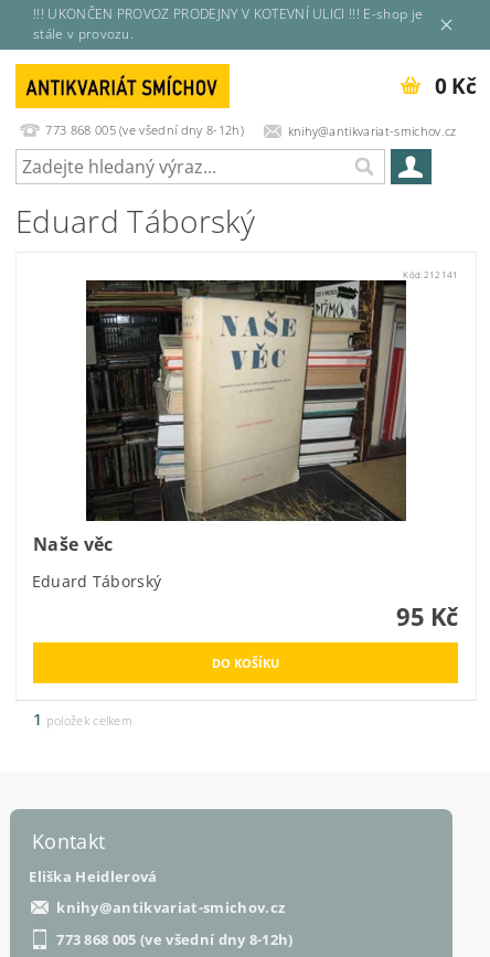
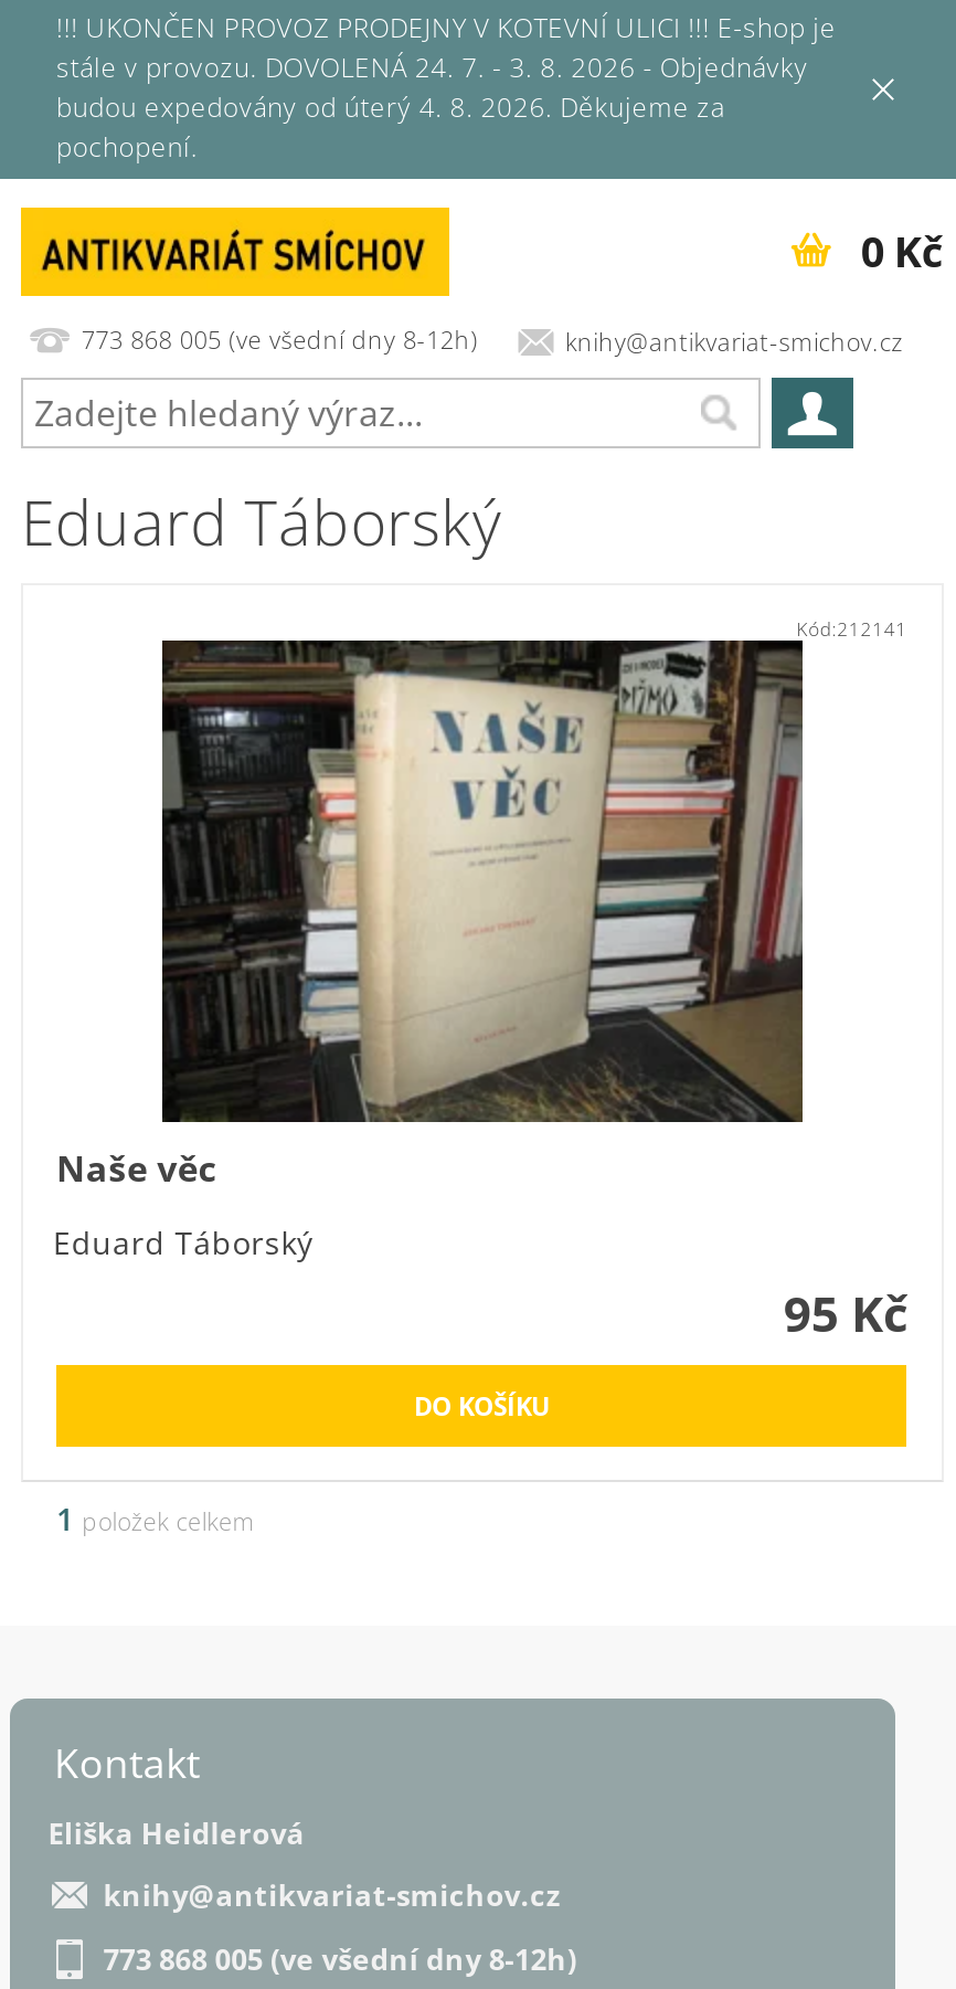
- stále v provozu.
+ stále v provozu. DOVOLENÁ 24. 7. - 3. 8. 2026 - Objednávky
+ budou expedovány od úterý 4. 8. 2026. Děkujeme za
+ pochopení.
